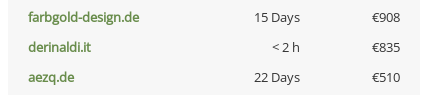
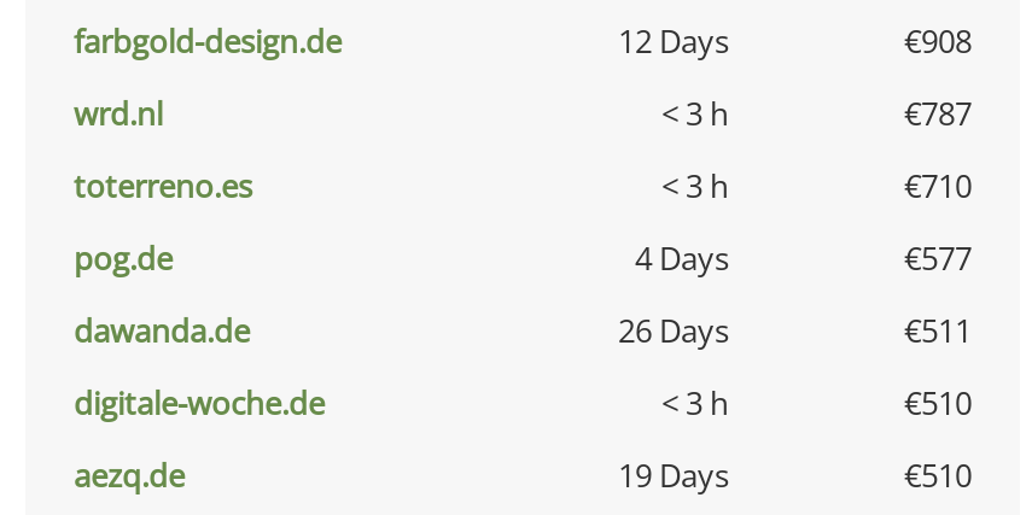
- 15 Days
+ 12 Days

- derinaldi.it
- < 2 h
- €835
+ wrd.nl
+ < 3 h
+ €787
+ toterreno.es
+ < 3 h
+ €710
+ pog.de
+ 4 Days
+ €577
+ dawanda.de
+ 26 Days
+ €511
+ digitale-woche.de
+ < 3 h
+ €510

- 22 Days
+ 19 Days
